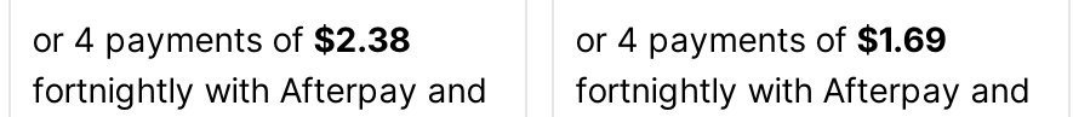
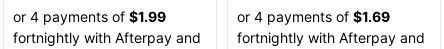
- or 4 payments of $2.38
+ or 4 payments of $1.99
